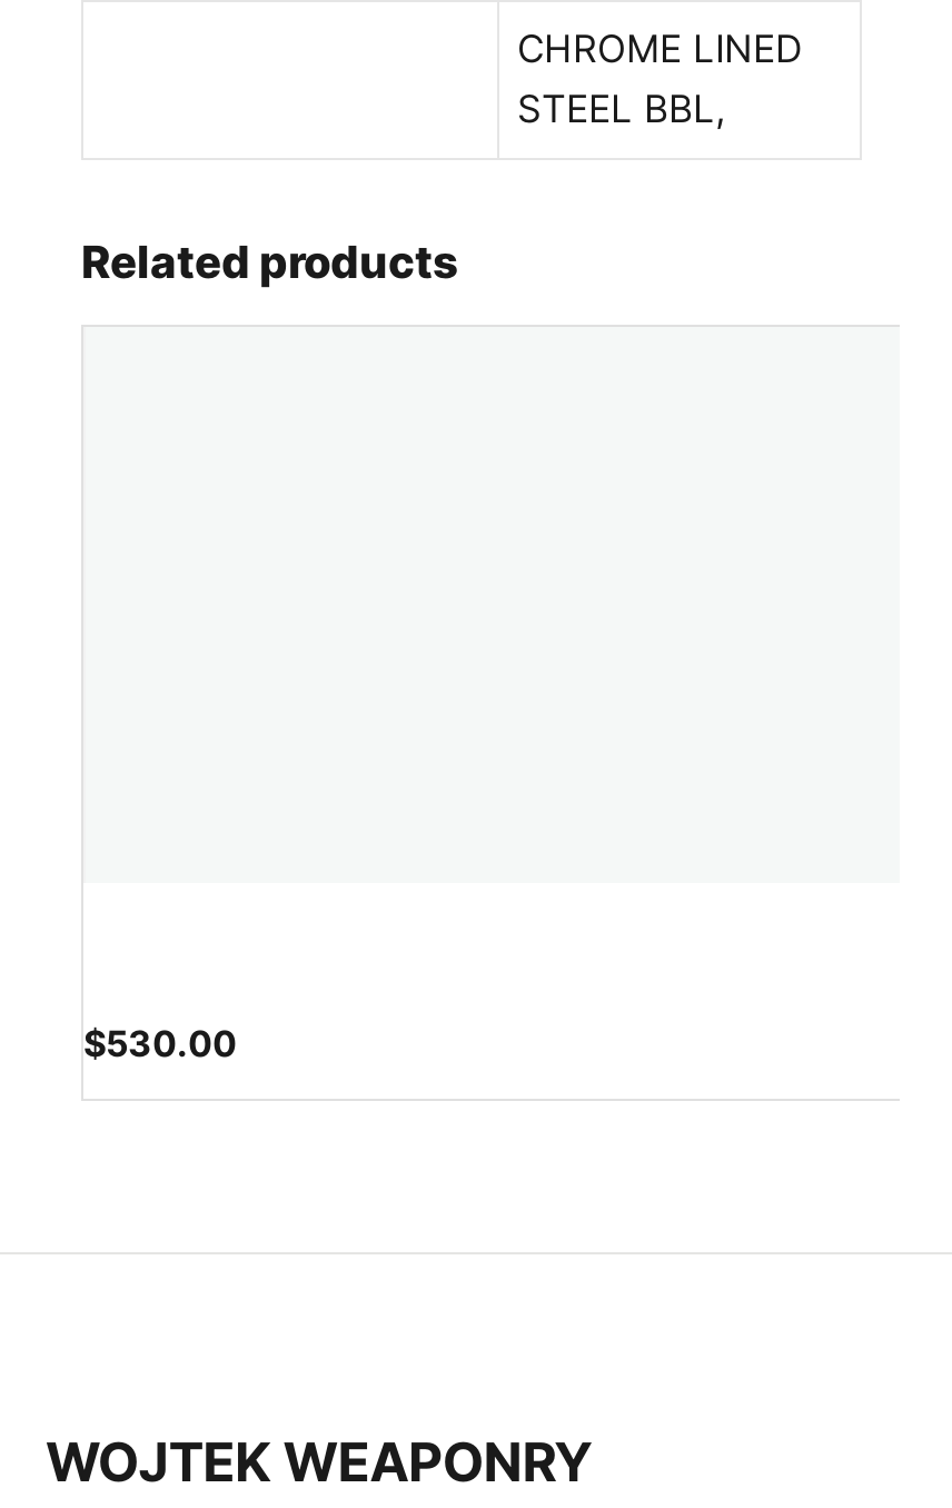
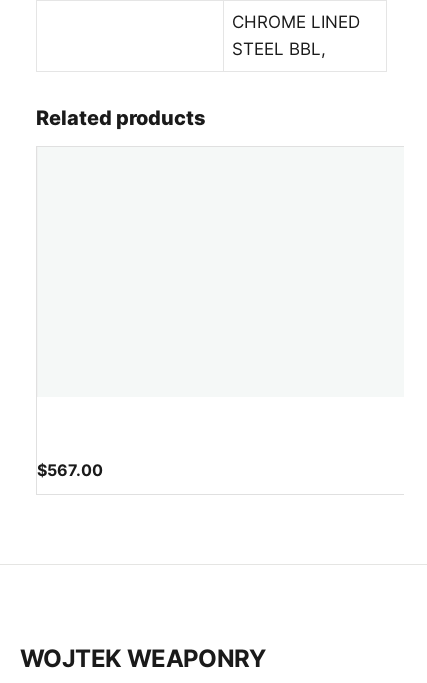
- $530.00
+ $567.00
